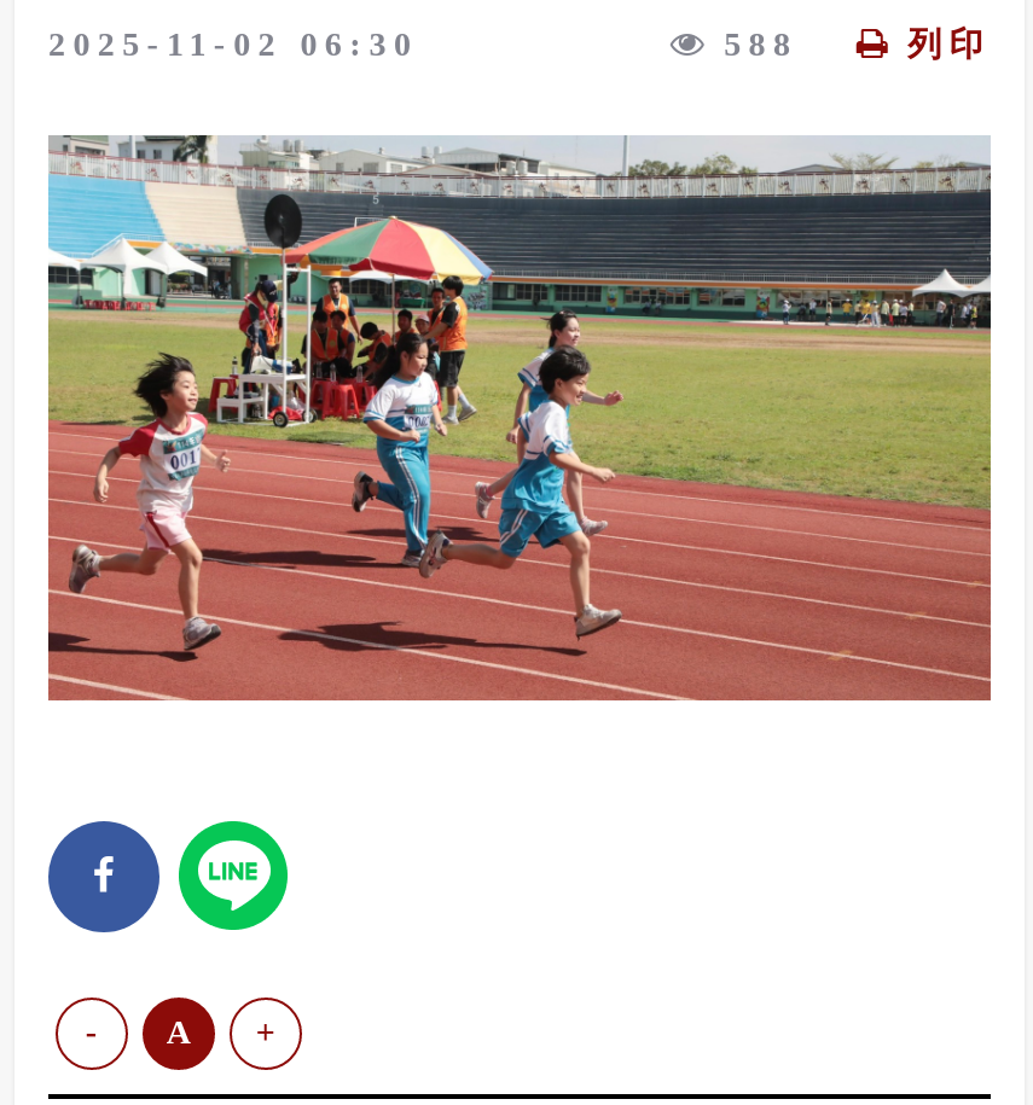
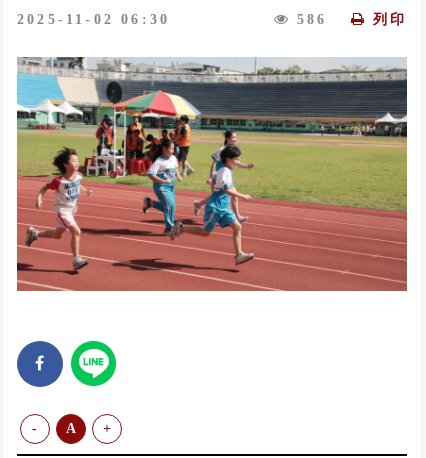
- 588
+ 586
